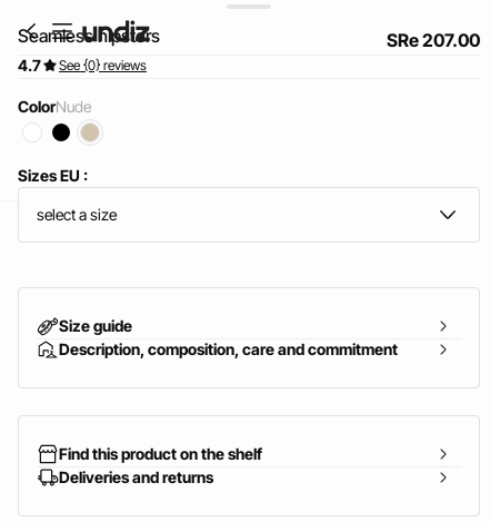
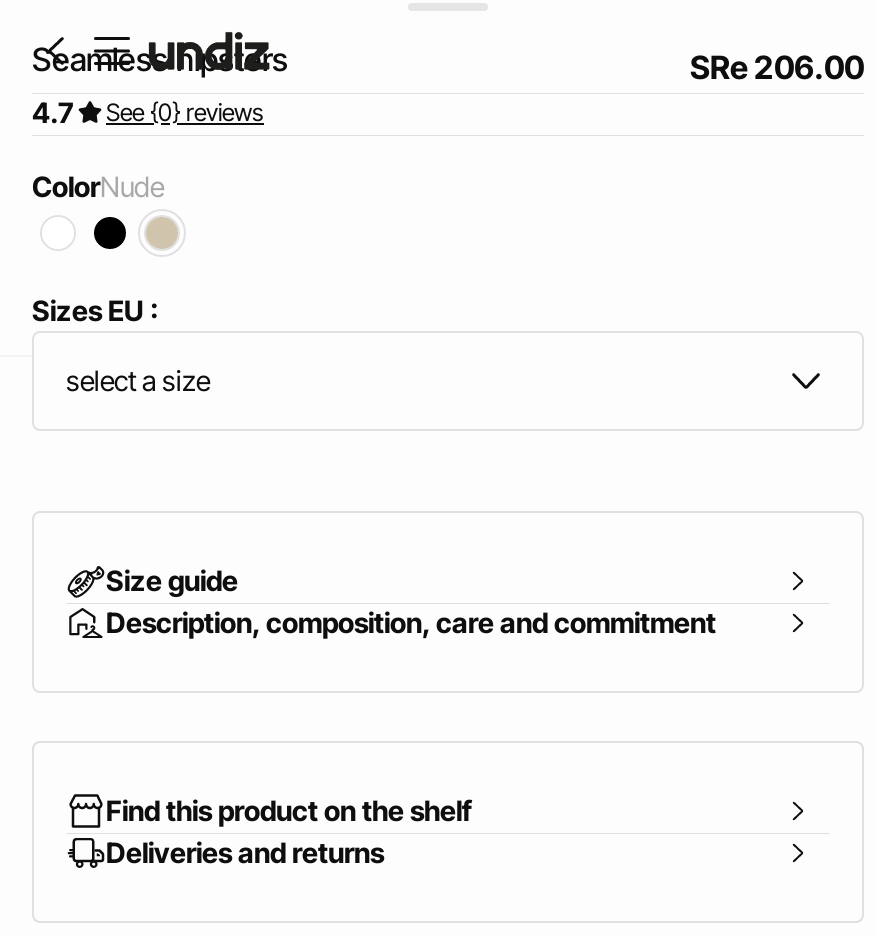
- SRe 207.00
+ SRe 206.00
